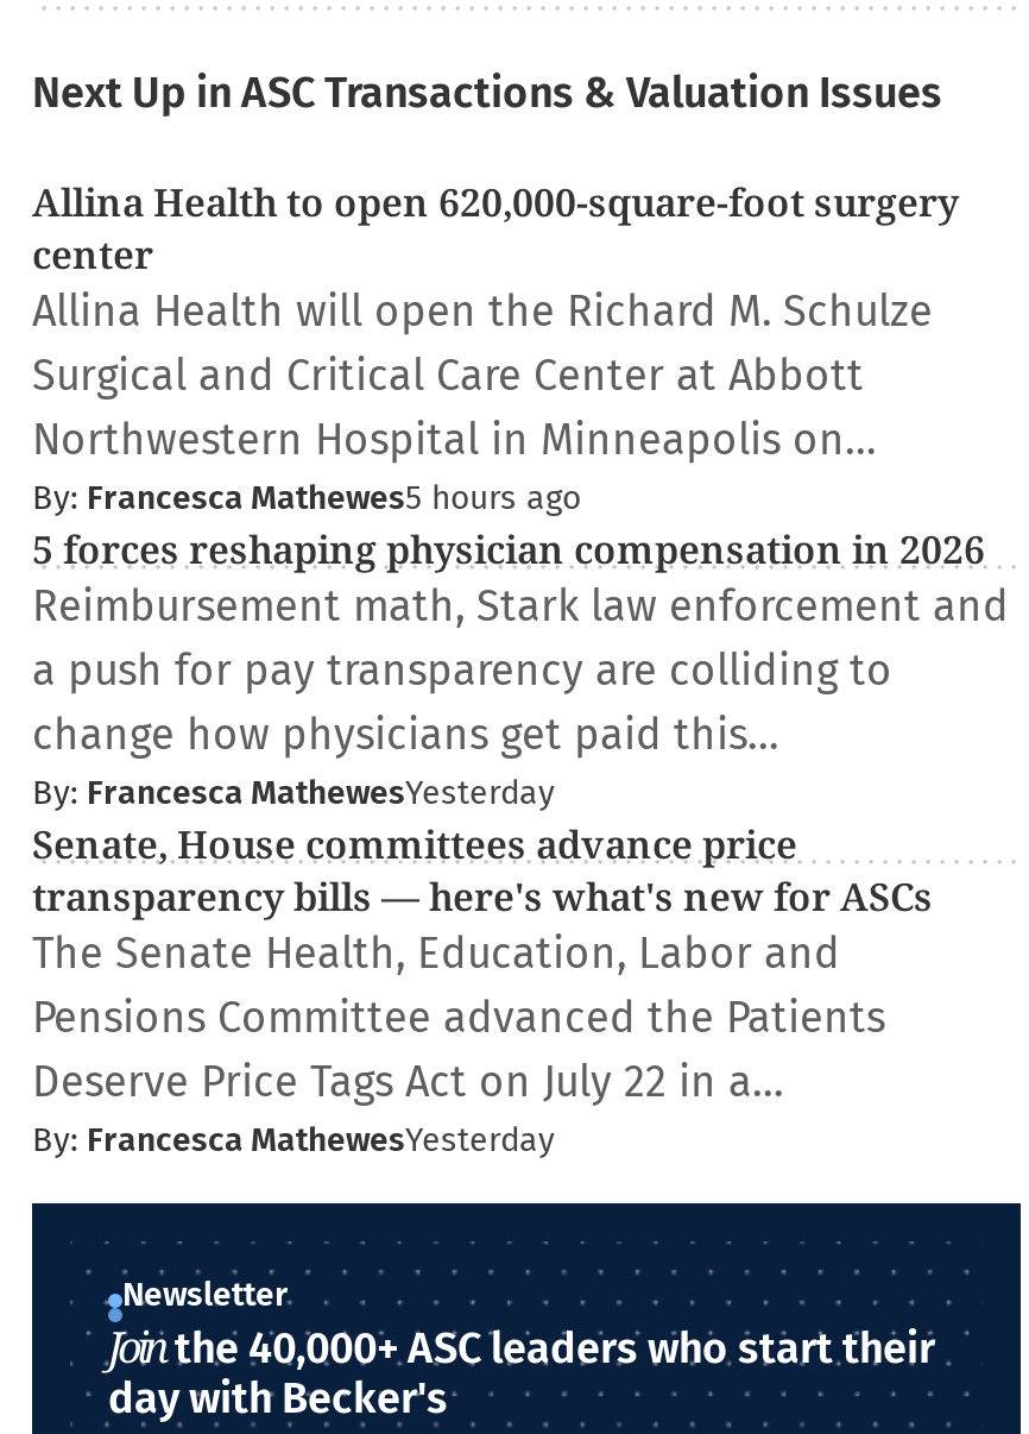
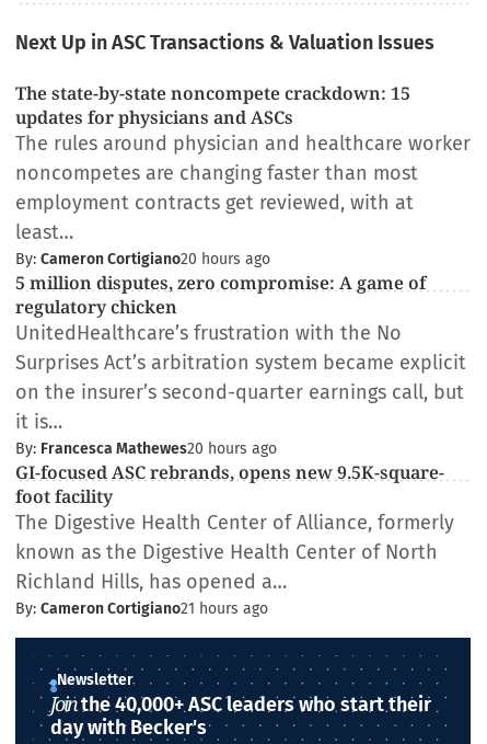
- Allina Health to open 620,000-square-foot surgery
- center
- Allina Health will open the Richard M. Schulze
- Surgical and Critical Care Center at Abbott
- Northwestern Hospital in Minneapolis on…
- By: Francesca Mathewes5 hours ago
- 5 forces reshaping physician compensation in 2026
- Reimbursement math, Stark law enforcement and
- a push for pay transparency are colliding to
- change how physicians get paid this…
- By: Francesca MathewesYesterday
- Senate, House committees advance price
- transparency bills — here's what's new for ASCs
- The Senate Health, Education, Labor and
- Pensions Committee advanced the Patients
- Deserve Price Tags Act on July 22 in a…
- By: Francesca MathewesYesterday
+ The state-by-state noncompete crackdown: 15
+ updates for physicians and ASCs
+ The rules around physician and healthcare worker
+ noncompetes are changing faster than most
+ employment contracts get reviewed, with at
+ least…
+ By: Cameron Cortigiano20 hours ago
+ 5 million disputes, zero compromise: A game of
+ regulatory chicken
+ UnitedHealthcare’s frustration with the No
+ Surprises Act’s arbitration system became explicit
+ on the insurer’s second-quarter earnings call, but
+ it is…
+ By: Francesca Mathewes20 hours ago
+ GI-focused ASC rebrands, opens new 9.5K-square-
+ foot facility
+ The Digestive Health Center of Alliance, formerly
+ known as the Digestive Health Center of North
+ Richland Hills, has opened a…
+ By: Cameron Cortigiano21 hours ago
